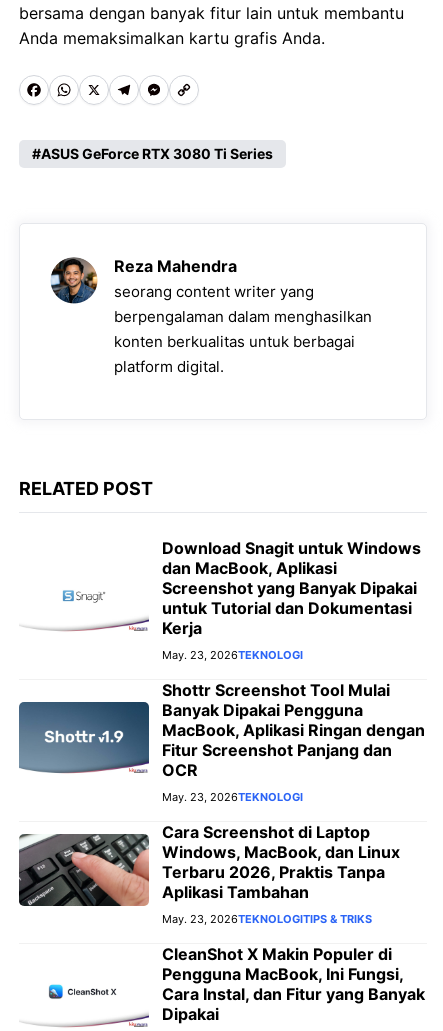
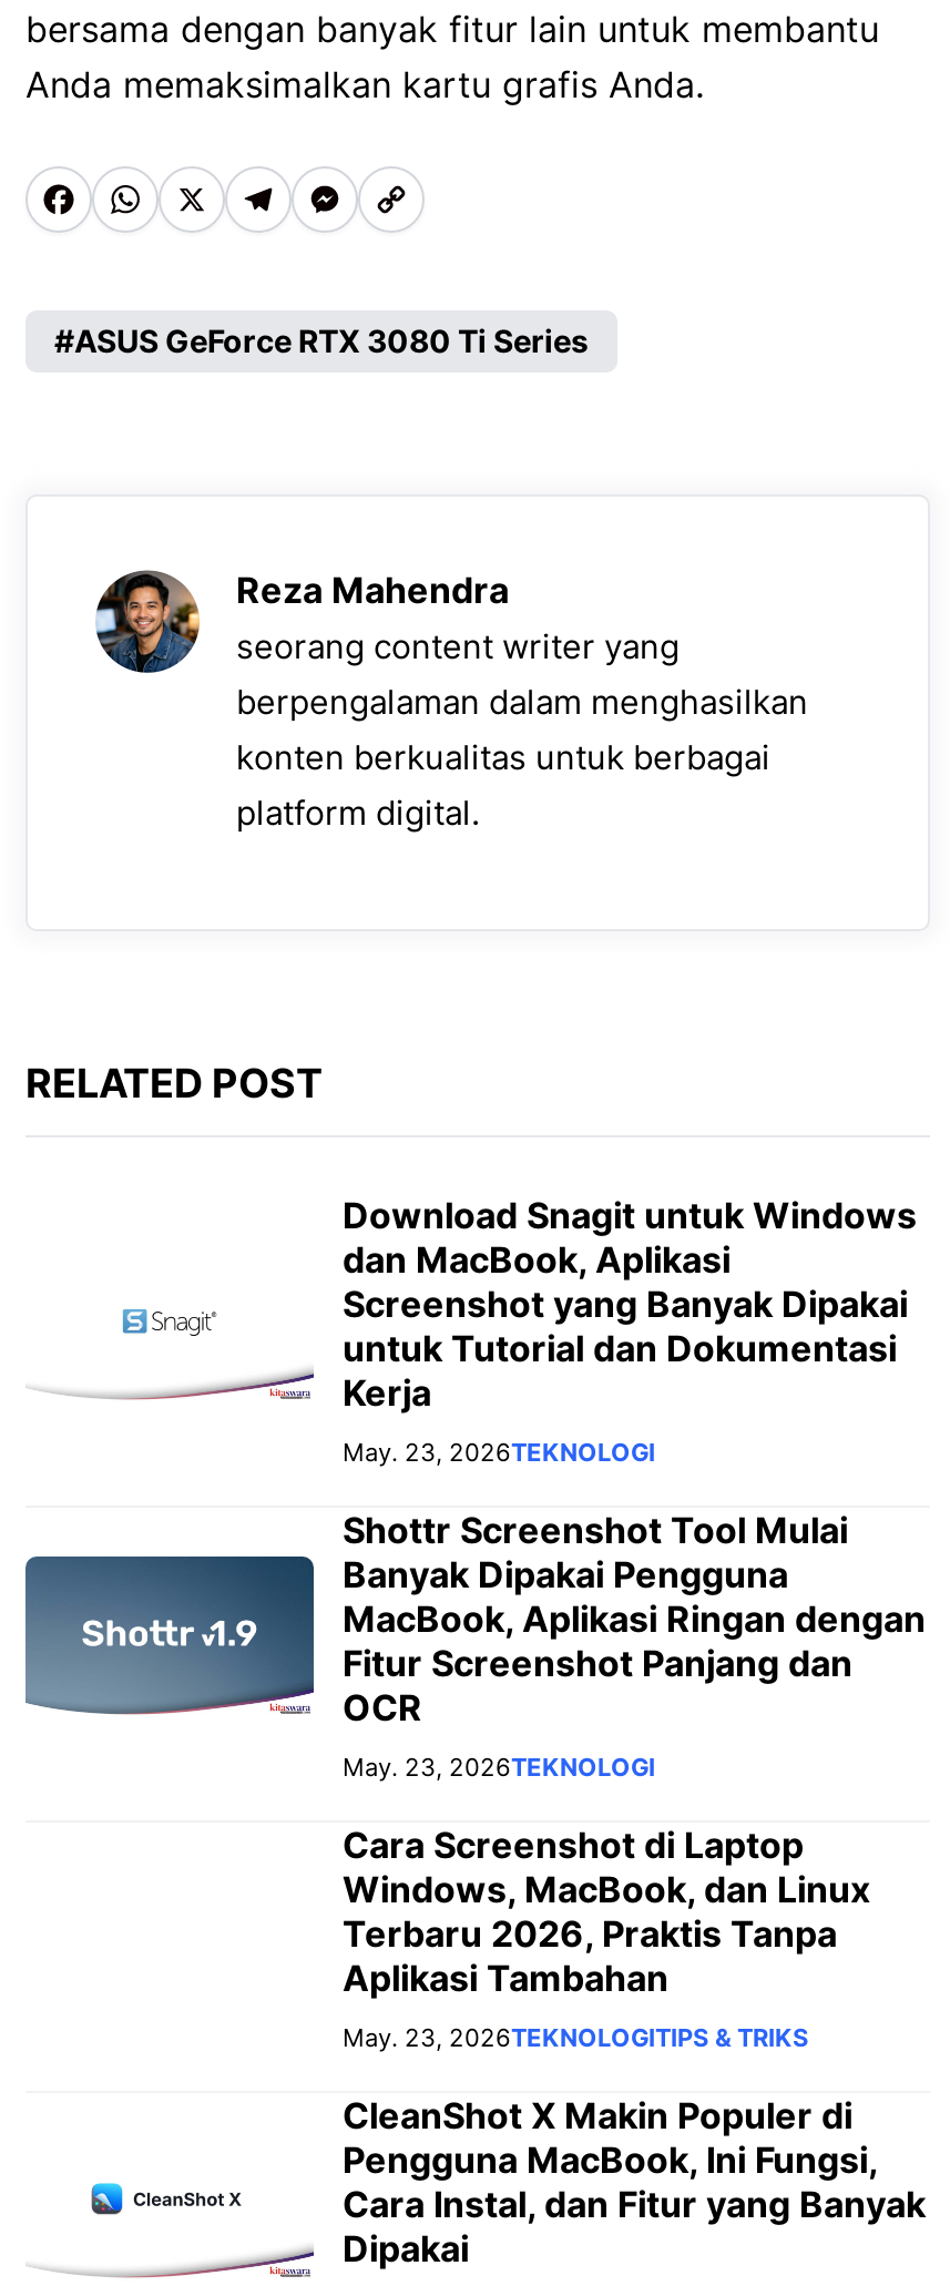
- [image]
